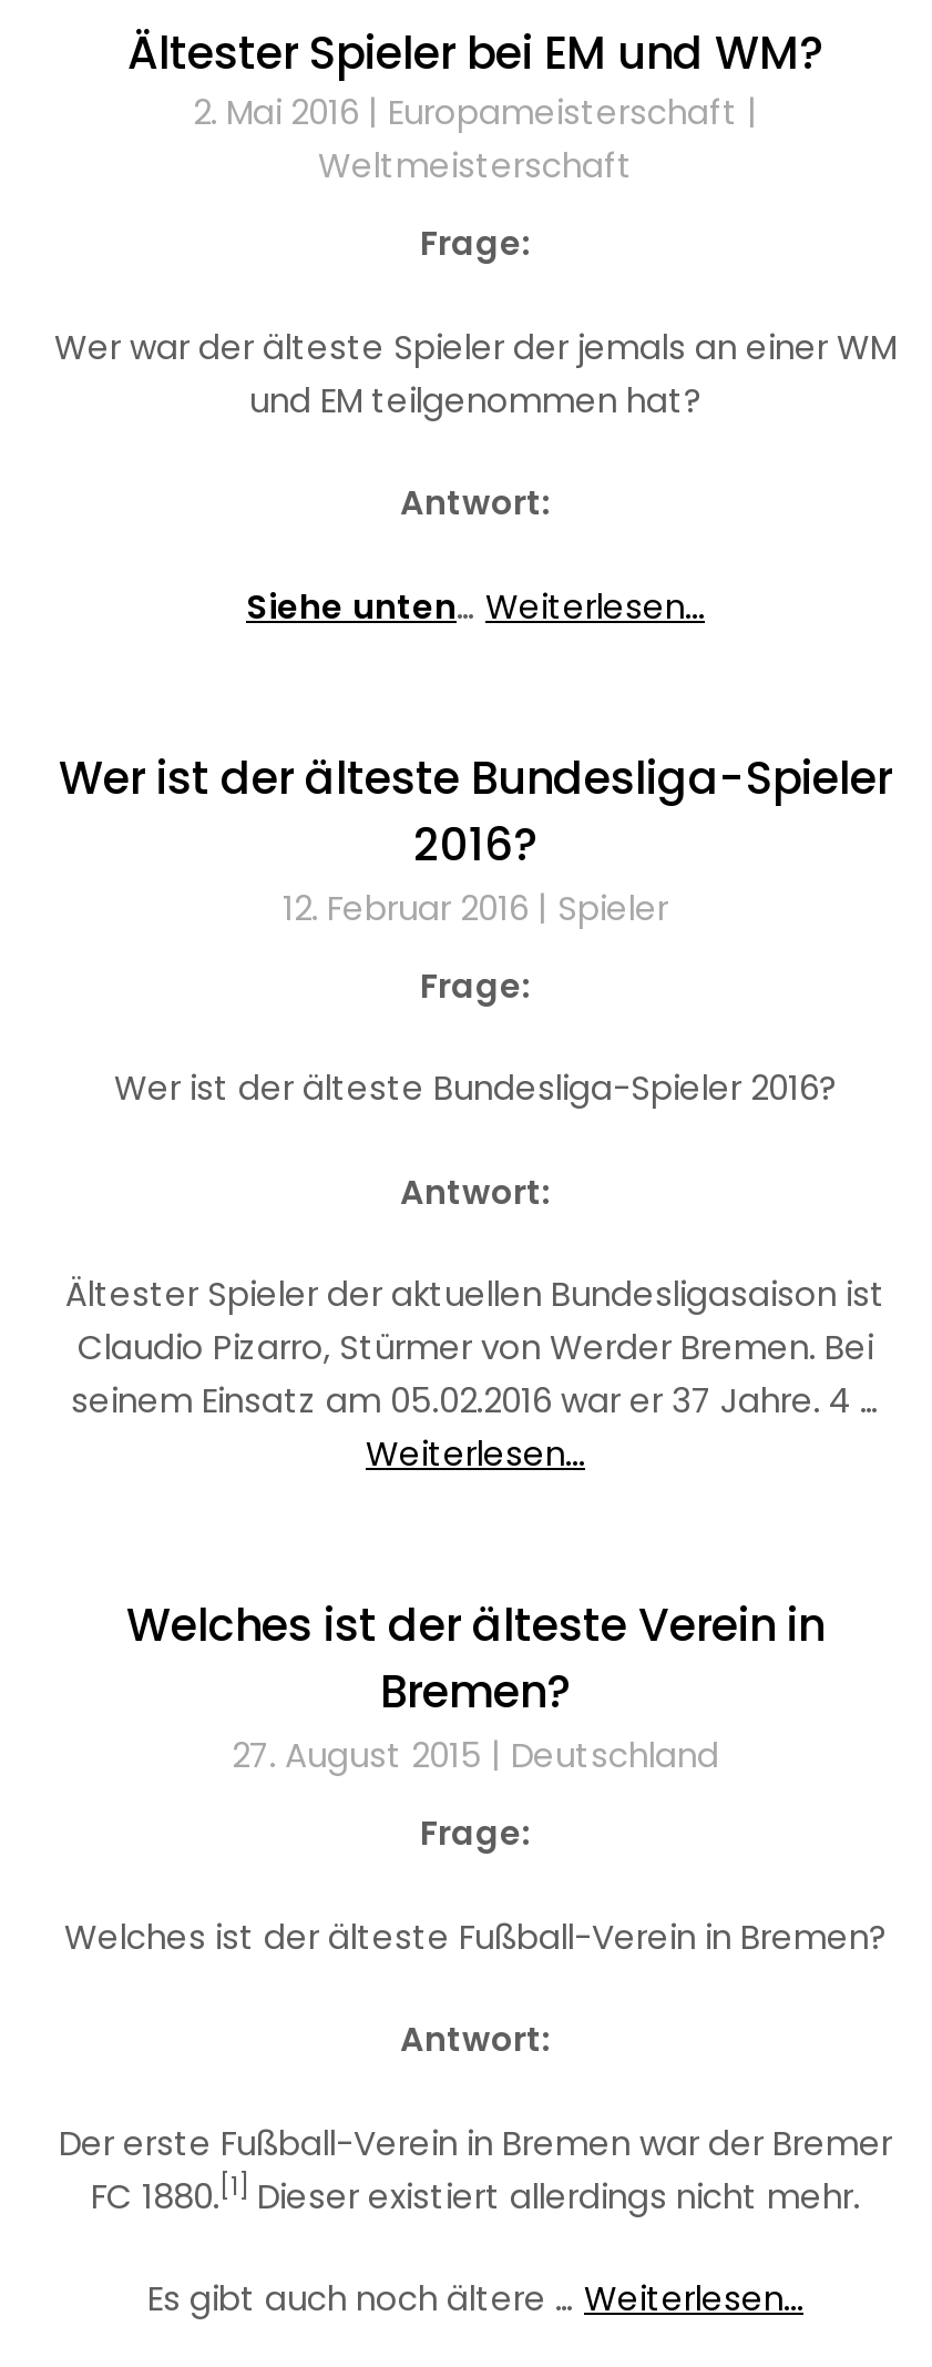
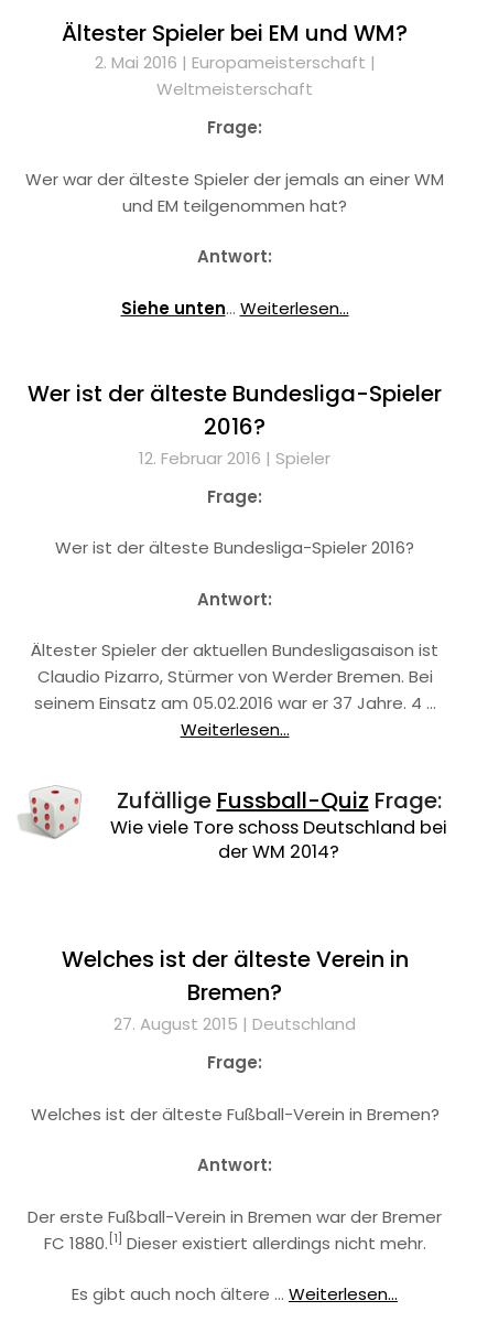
+ [image]
+ Zufällige Fussball-Quiz Frage:
+ Wie viele Tore schoss Deutschland bei
+ der WM 2014?
